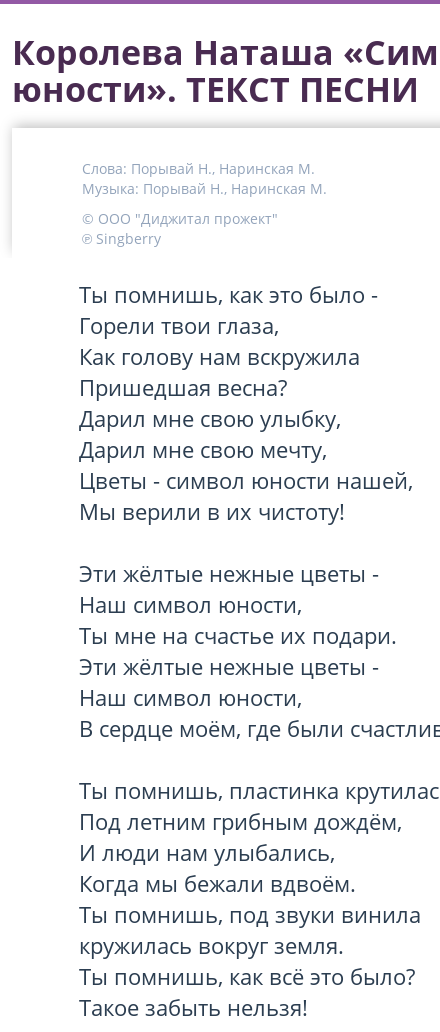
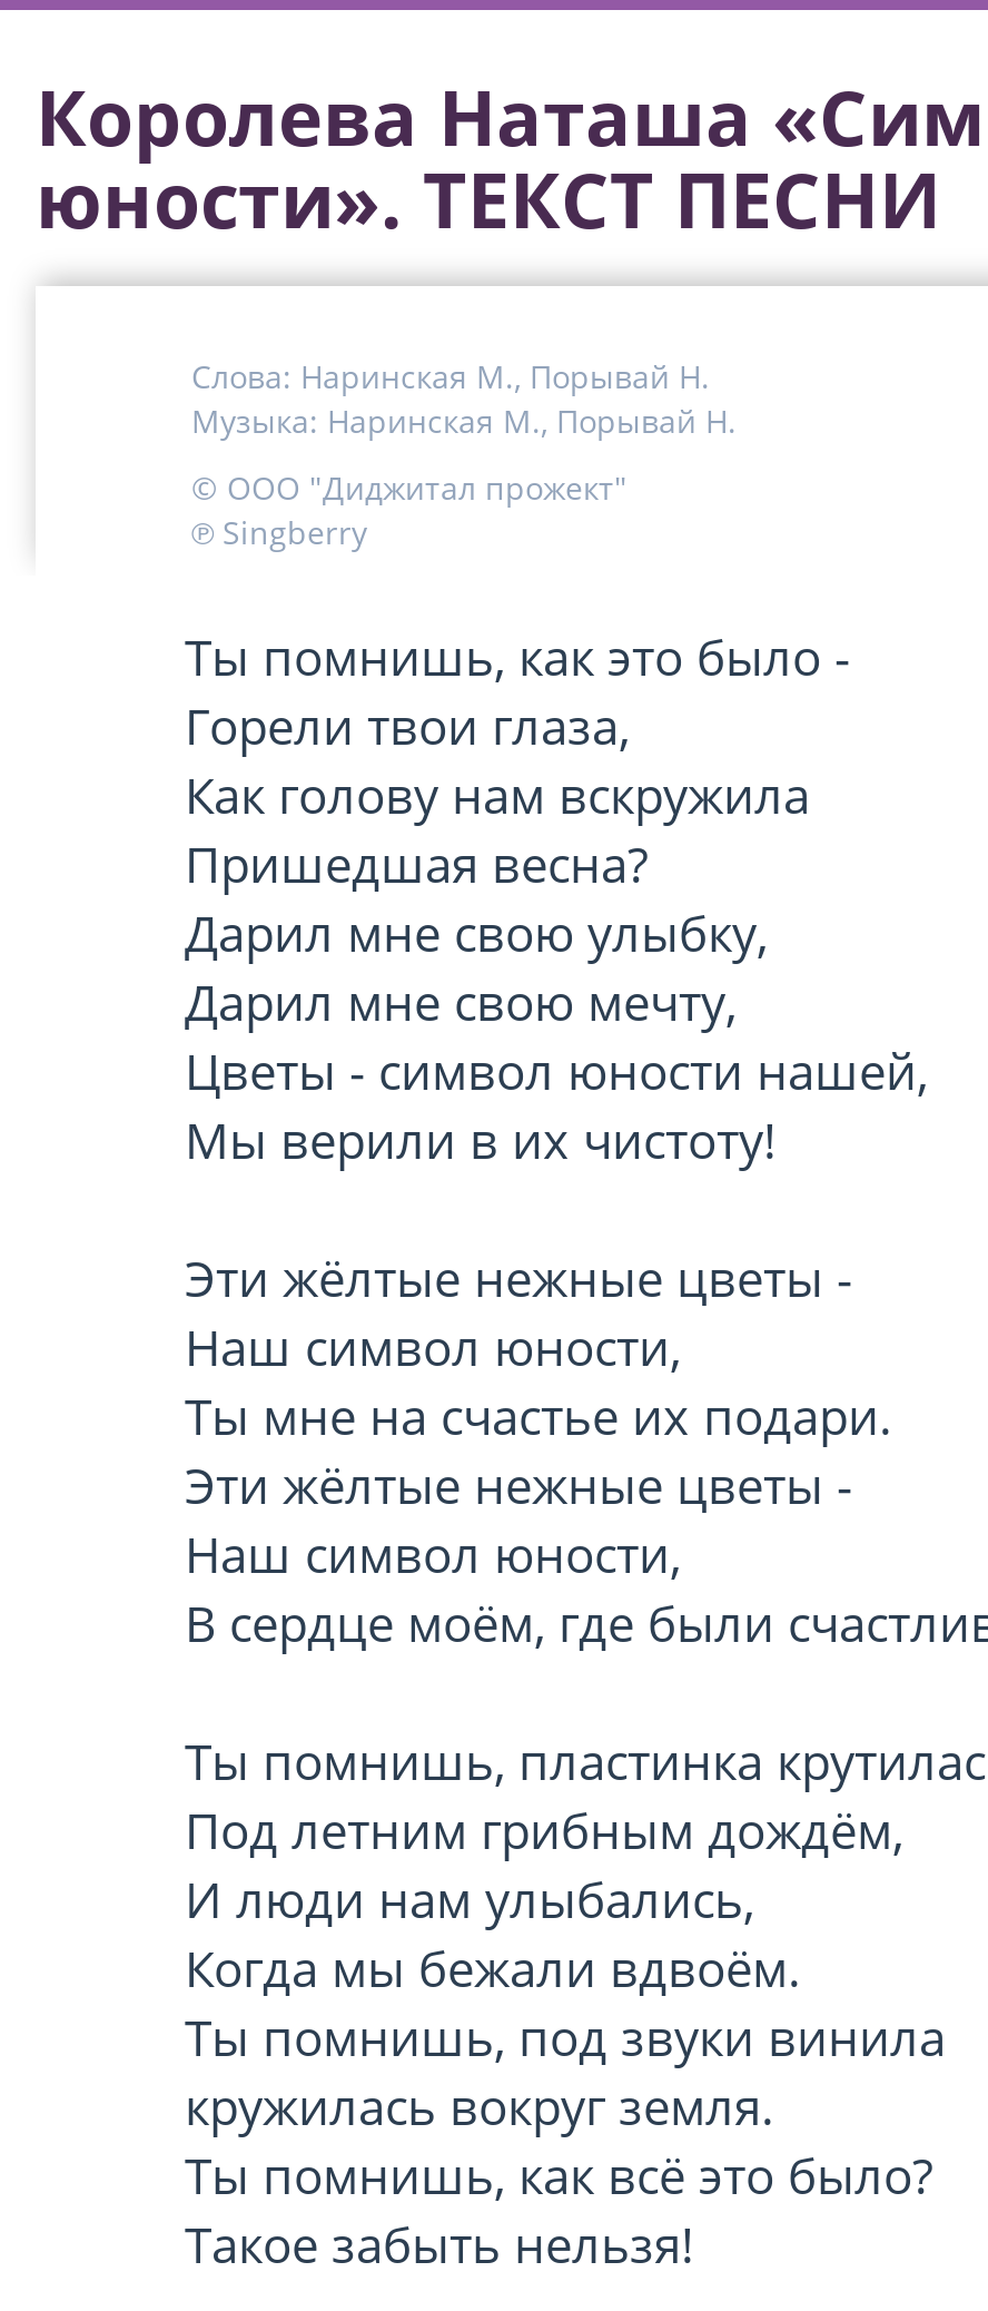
- Слова: Порывай Н., Наринская М.
+ Слова: Наринская М., Порывай Н.

- Музыка: Порывай Н., Наринская М.
+ Музыка: Наринская М., Порывай Н.
